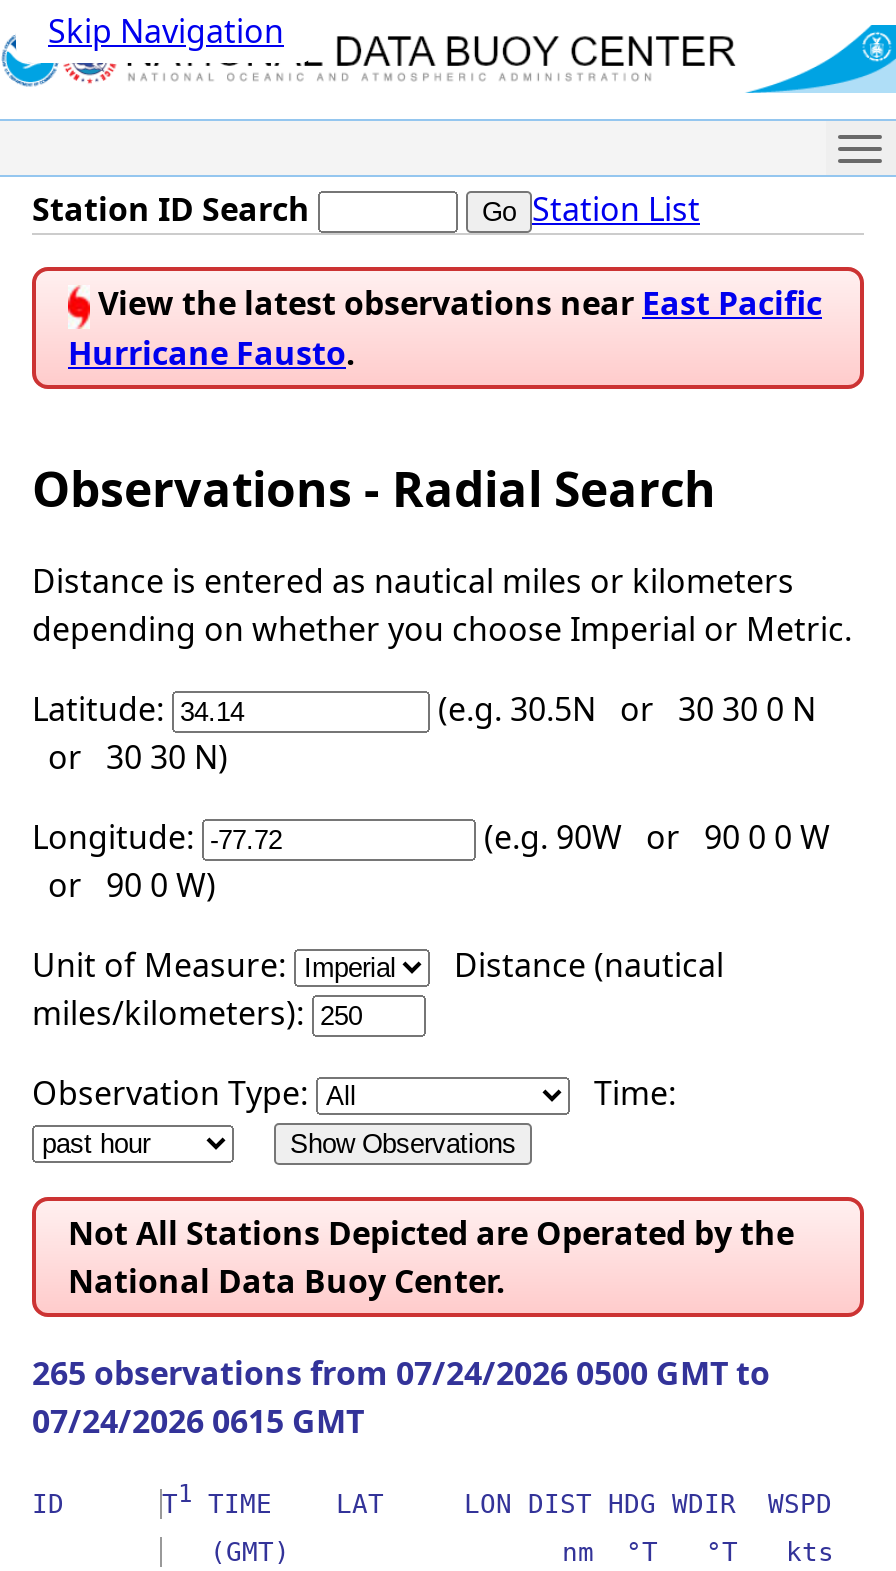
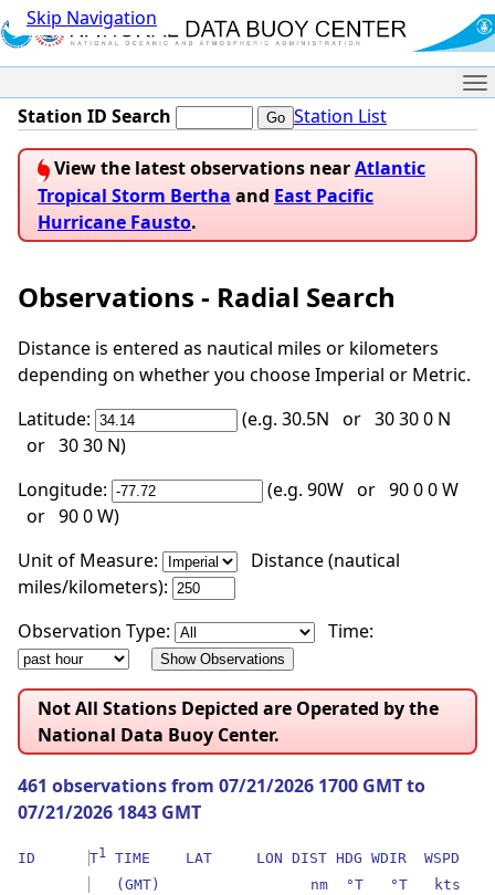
- View the latest observations near East Pacific
+ View the latest observations near Atlantic
+ Tropical Storm Bertha and East Pacific

- 265 observations from 07/24/2026 0500 GMT to
+ 461 observations from 07/21/2026 1700 GMT to

- 07/24/2026 0615 GMT
+ 07/21/2026 1843 GMT
